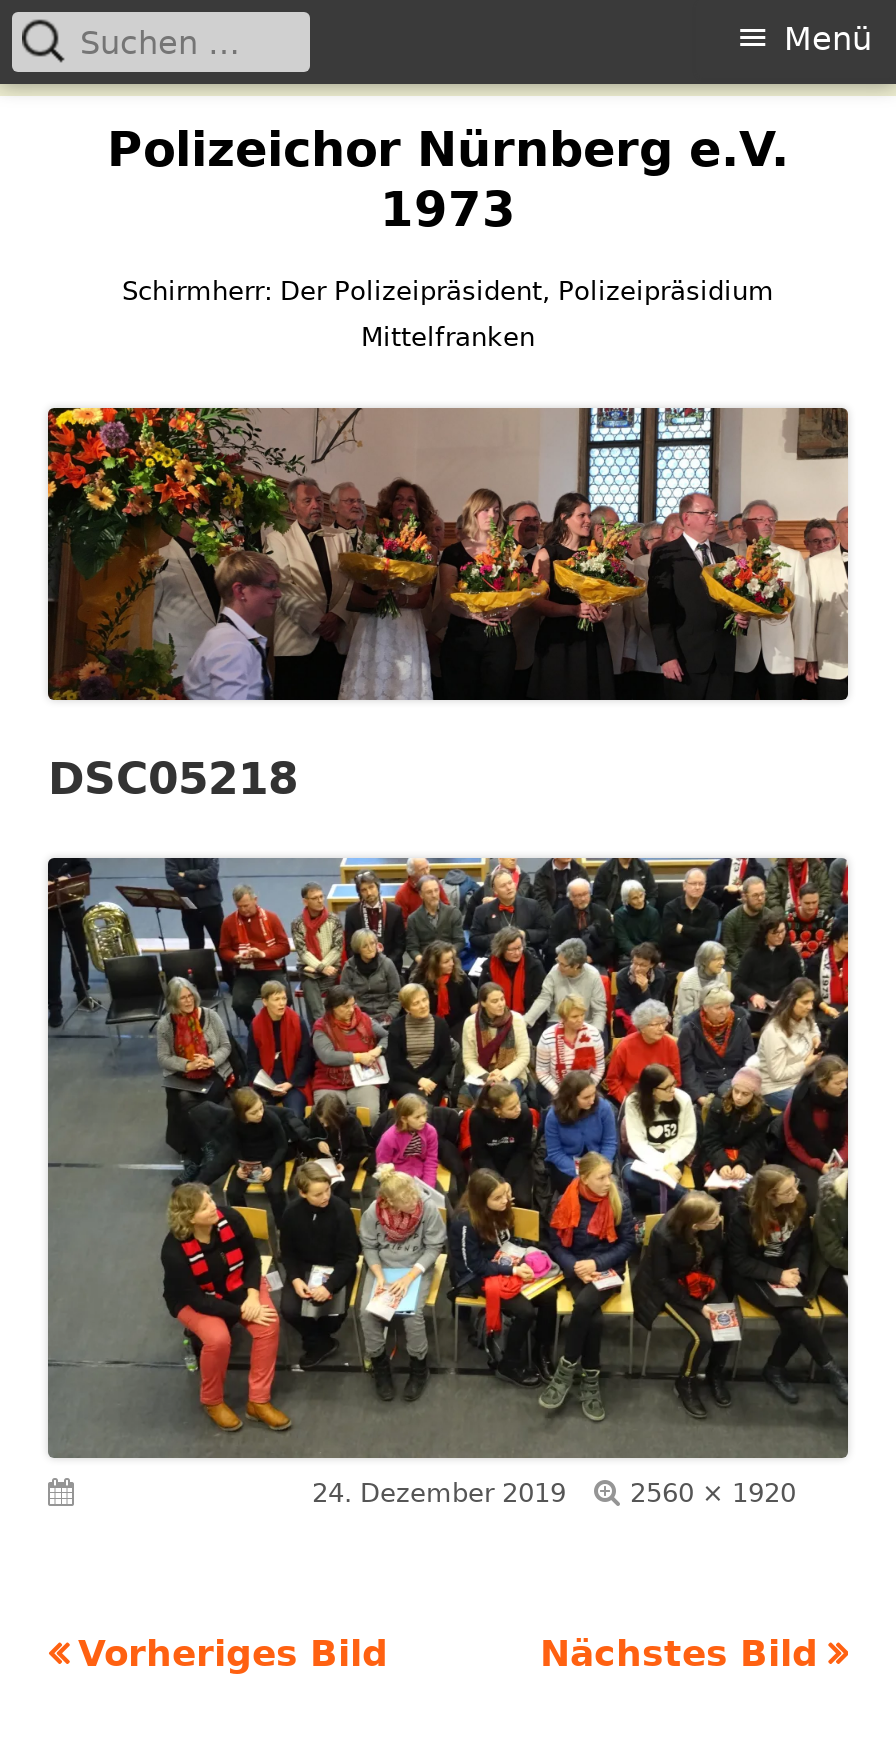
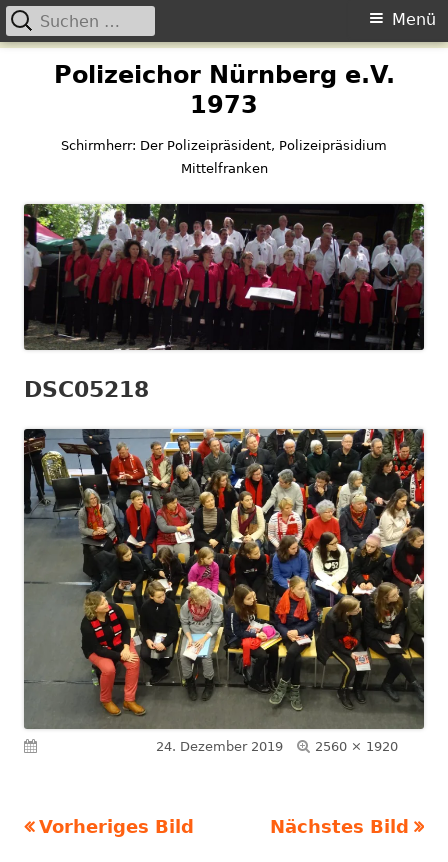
- [image]
+ [image]
